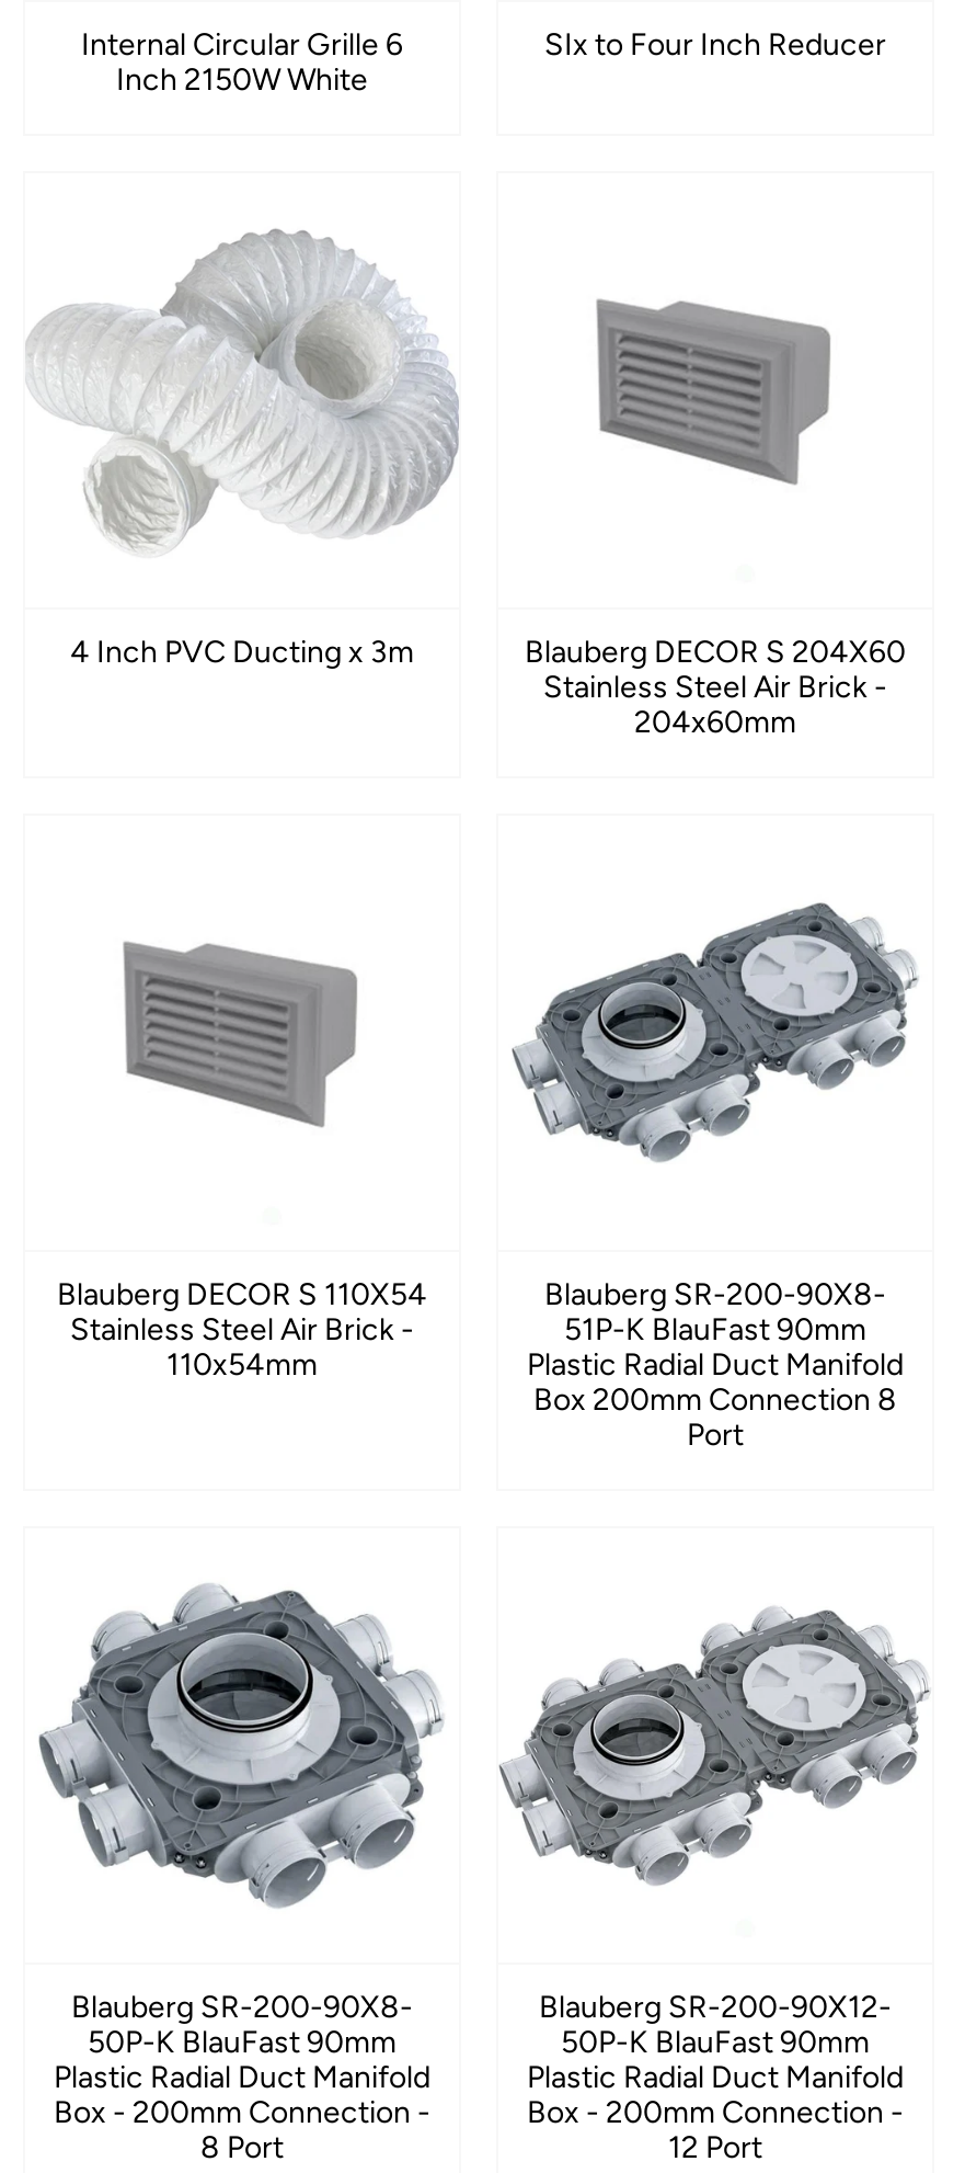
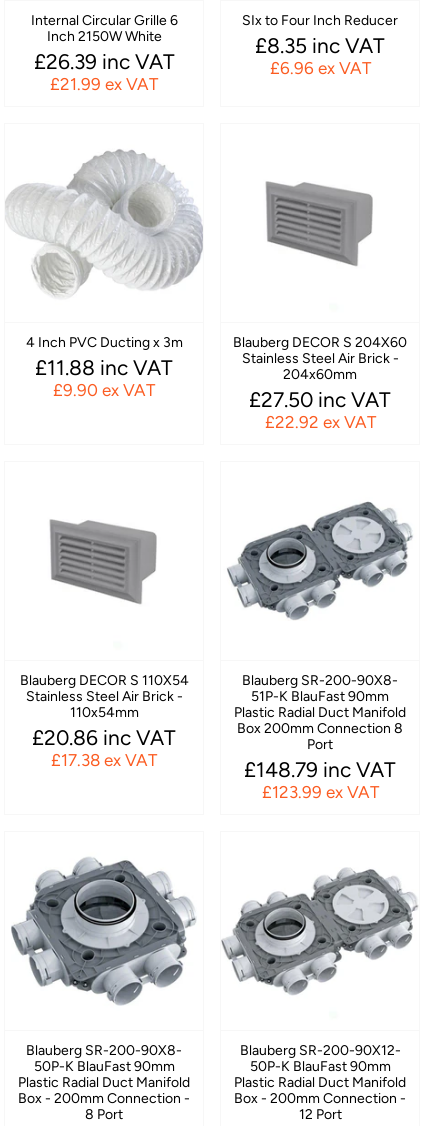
+ £26.39 inc VAT
+ £21.99 ex VAT

+ £8.35 inc VAT
+ £6.96 ex VAT

+ £11.88 inc VAT
+ £9.90 ex VAT

+ £27.50 inc VAT
+ £22.92 ex VAT

+ £20.86 inc VAT
+ £17.38 ex VAT

+ £148.79 inc VAT
+ £123.99 ex VAT
